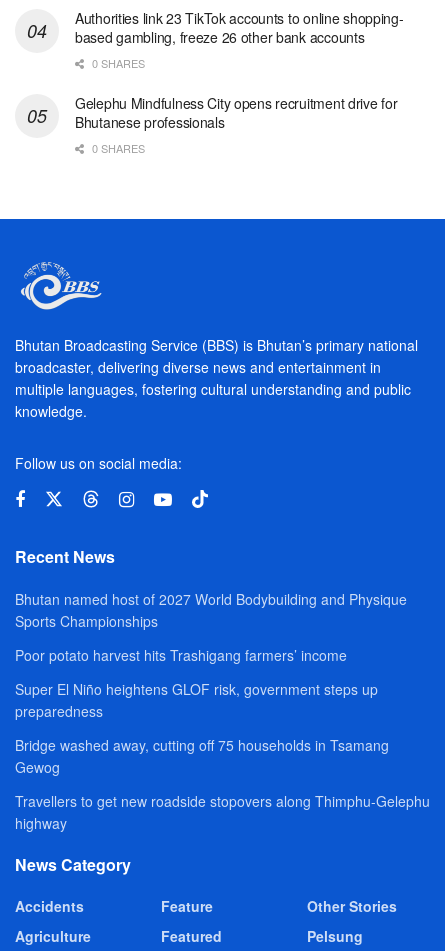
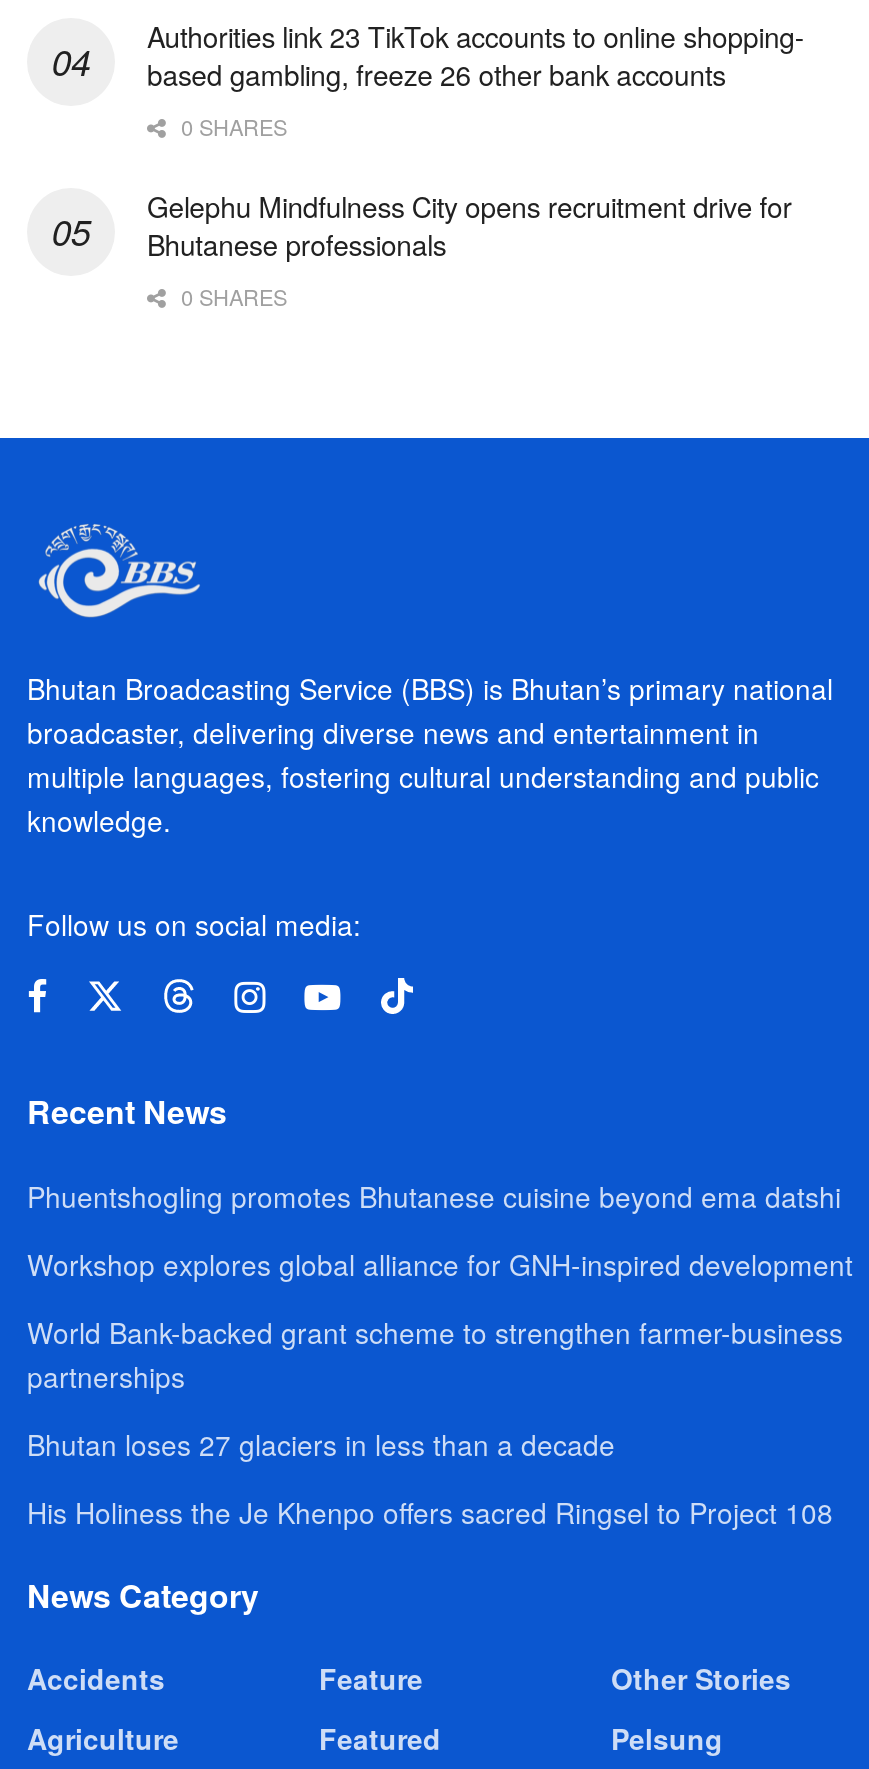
- Bhutan named host of 2027 World Bodybuilding and Physique
- Sports Championships
+ Phuentshogling promotes Bhutanese cuisine beyond ema datshi

- Poor potato harvest hits Trashigang farmers’ income
+ Workshop explores global alliance for GNH-inspired development

- Super El Niño heightens GLOF risk, government steps up
- preparedness
+ World Bank-backed grant scheme to strengthen farmer-business
+ partnerships

- Bridge washed away, cutting off 75 households in Tsamang
- Gewog
+ Bhutan loses 27 glaciers in less than a decade

- Travellers to get new roadside stopovers along Thimphu-Gelephu
- highway
+ His Holiness the Je Khenpo offers sacred Ringsel to Project 108
